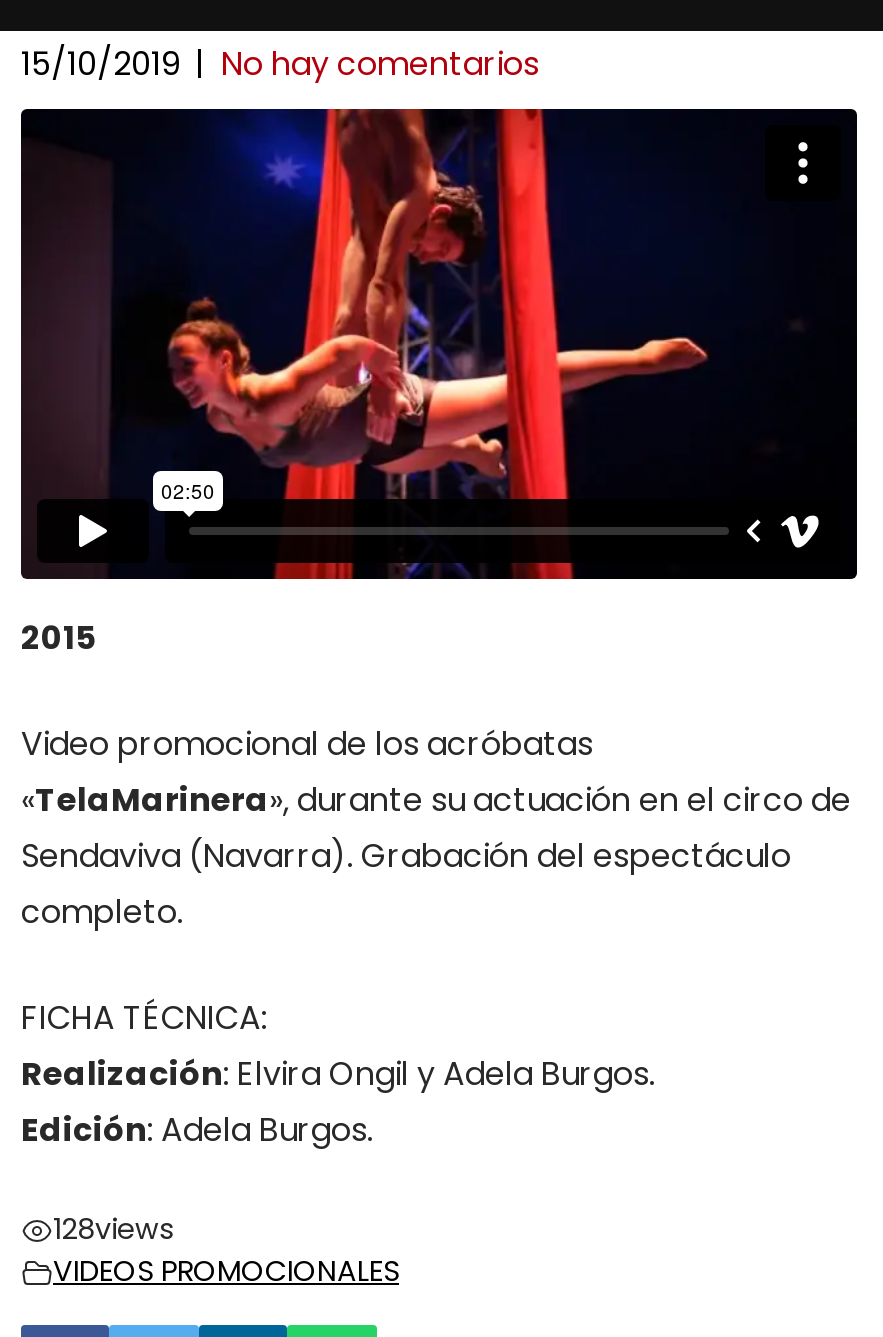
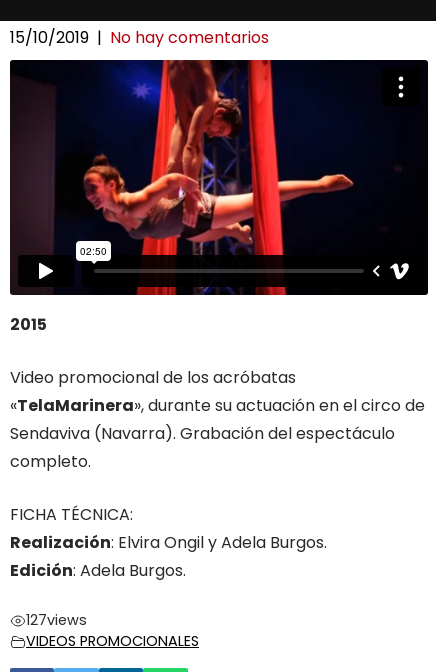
- 128views
+ 127views
